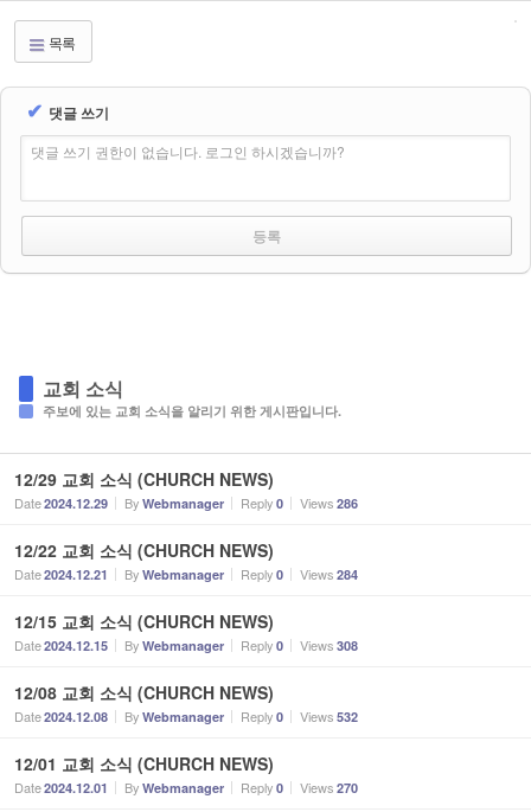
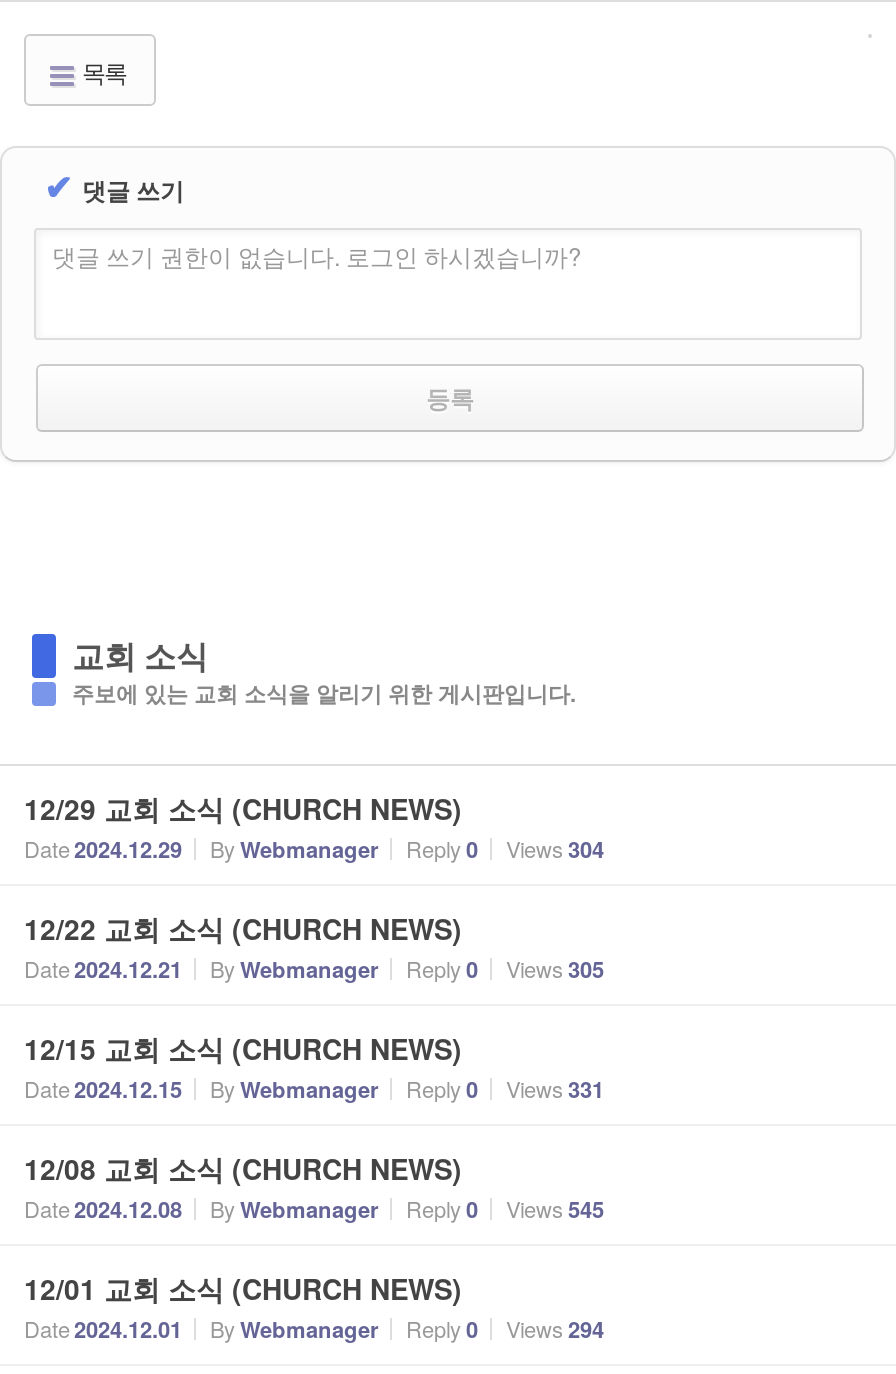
- Date 2024.12.29 By Webmanager Reply 0 Views 286
+ Date 2024.12.29 By Webmanager Reply 0 Views 304

- Date 2024.12.21 By Webmanager Reply 0 Views 284
+ Date 2024.12.21 By Webmanager Reply 0 Views 305

- Date 2024.12.15 By Webmanager Reply 0 Views 308
+ Date 2024.12.15 By Webmanager Reply 0 Views 331

- Date 2024.12.08 By Webmanager Reply 0 Views 532
+ Date 2024.12.08 By Webmanager Reply 0 Views 545

- Date 2024.12.01 By Webmanager Reply 0 Views 270
+ Date 2024.12.01 By Webmanager Reply 0 Views 294
